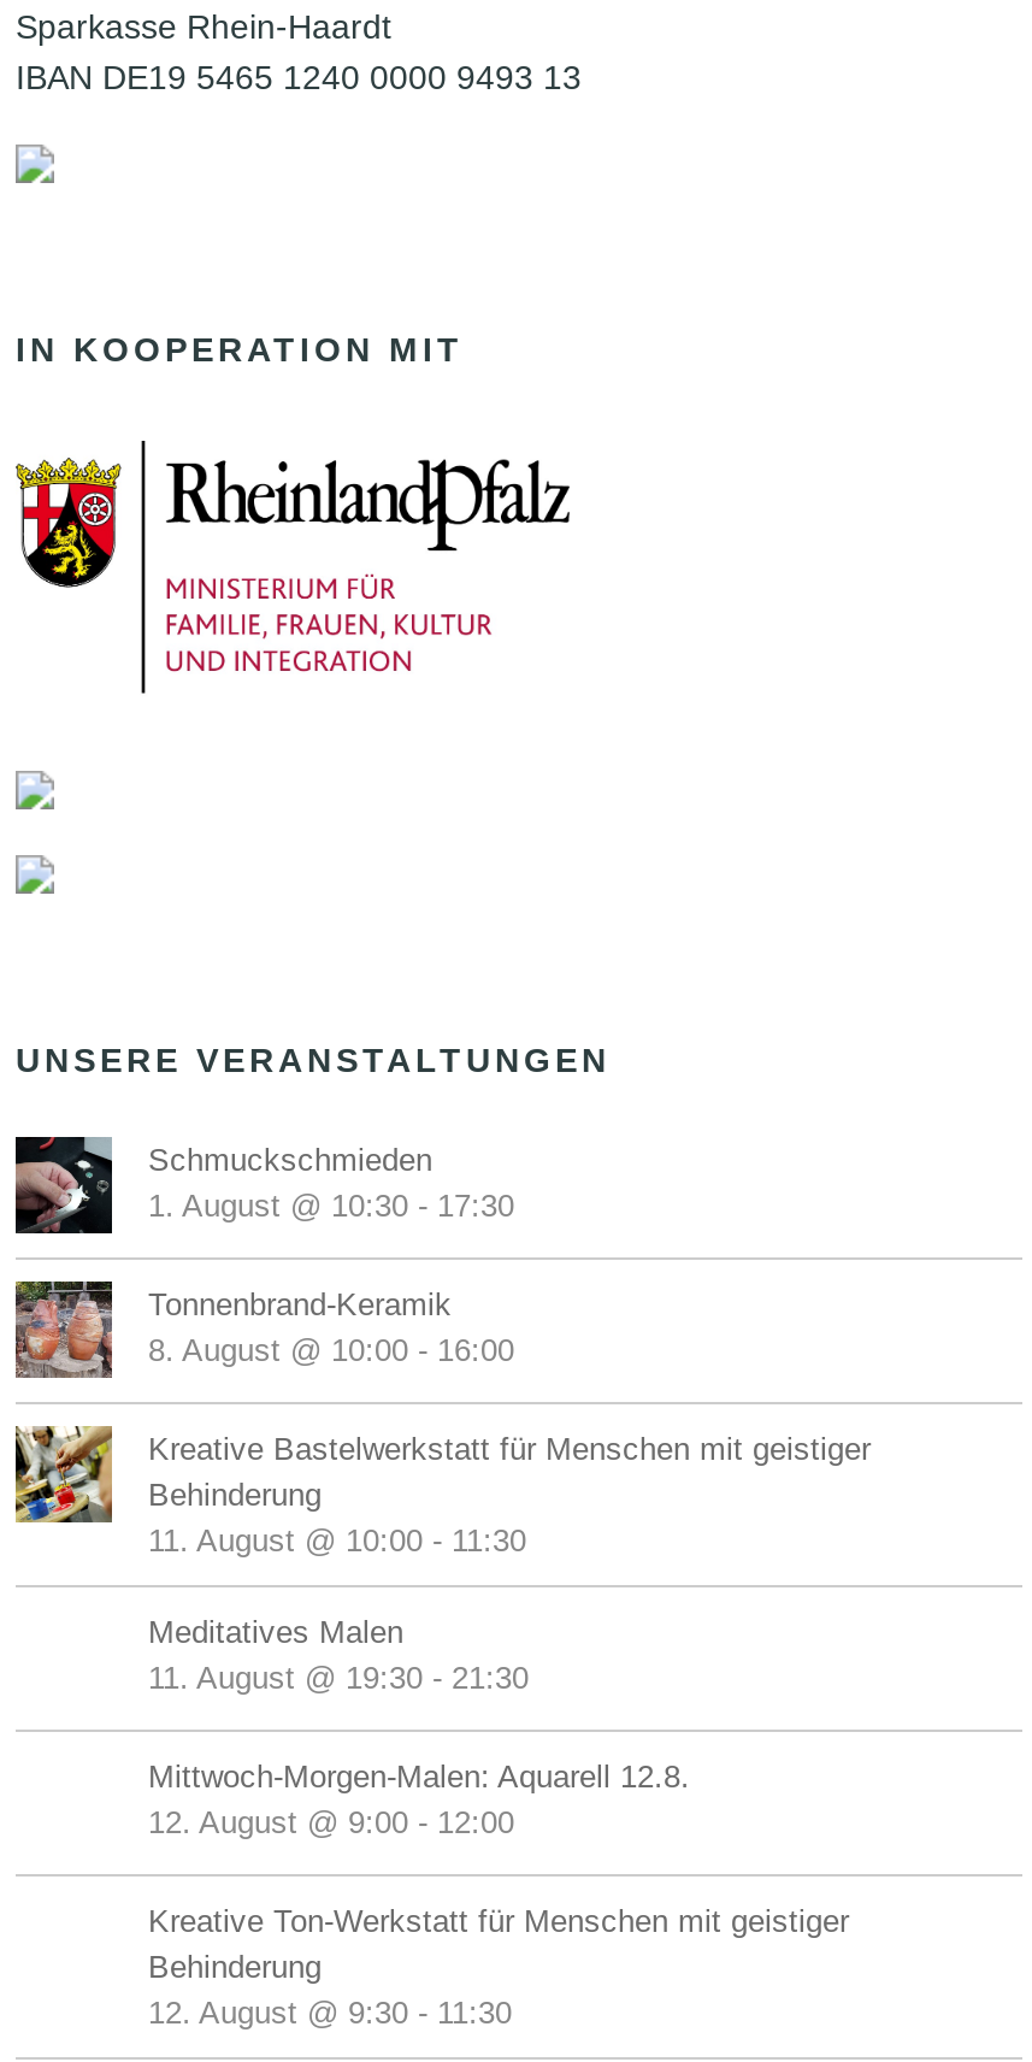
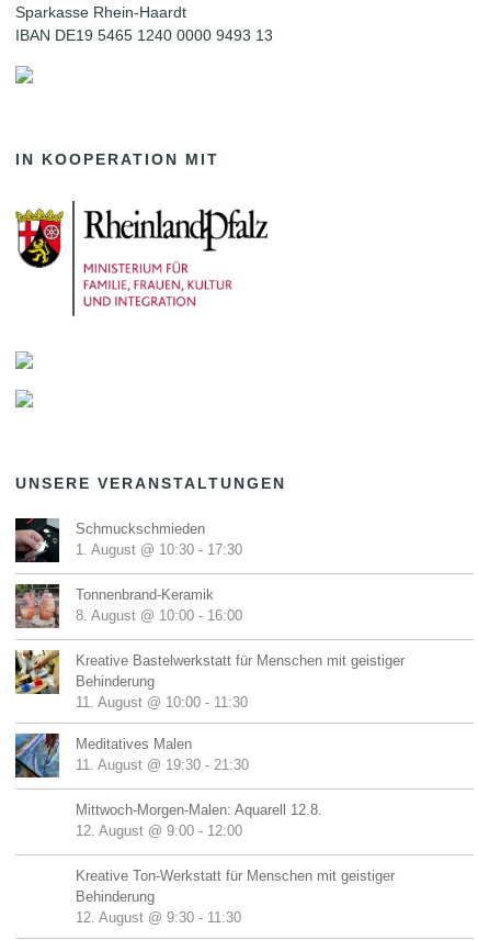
+ [image]
